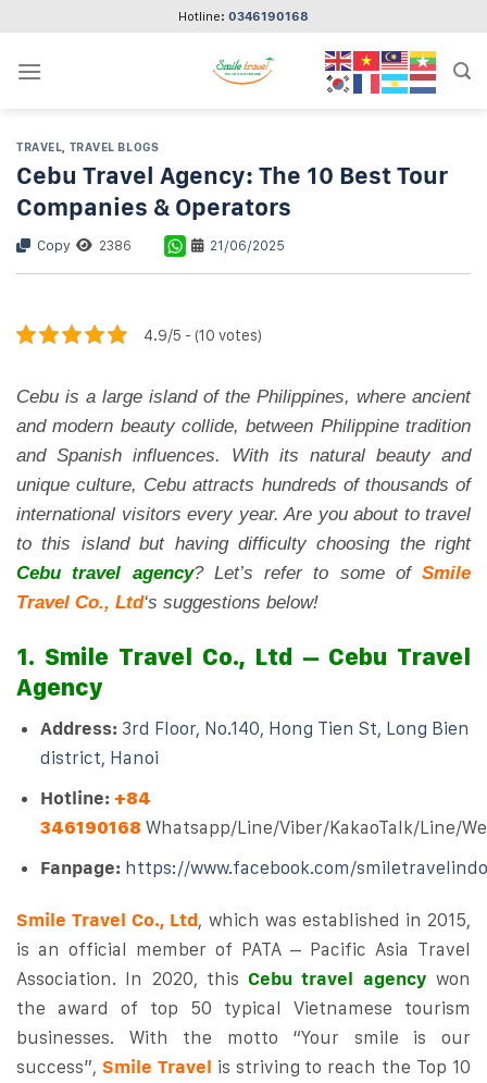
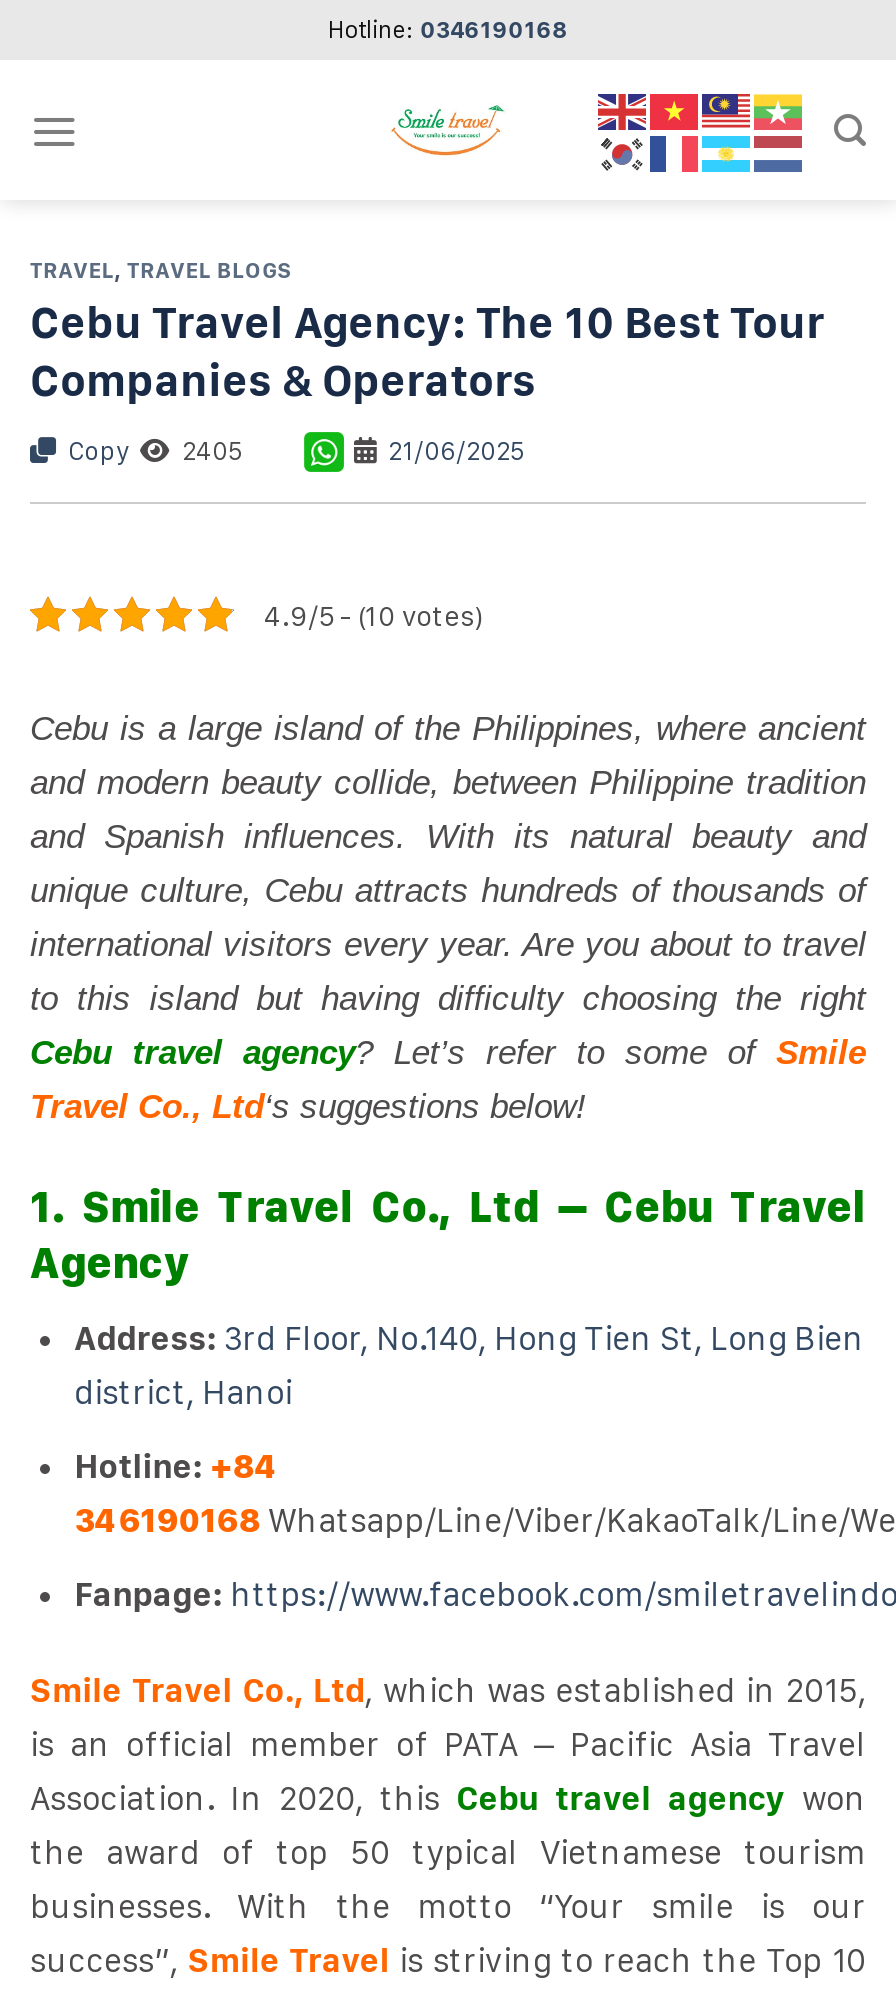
- Copy 2386
+ Copy 2405
